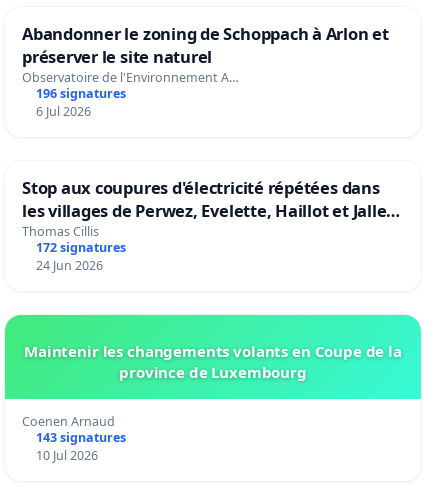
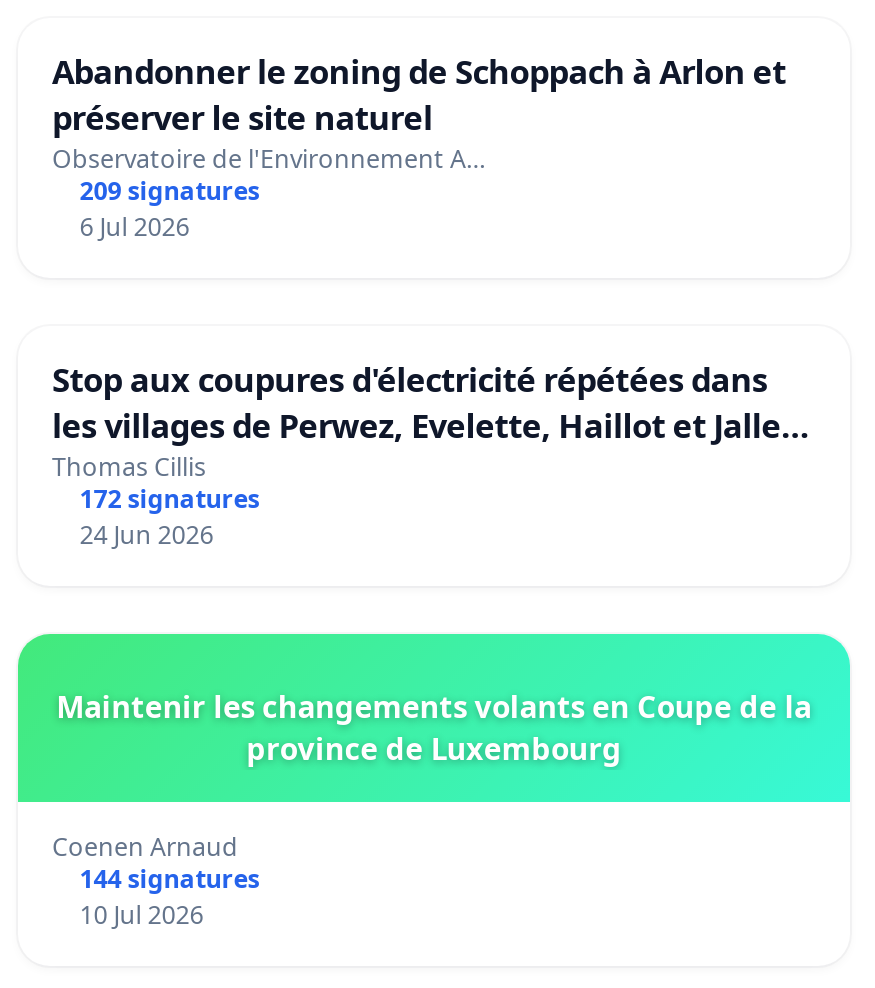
- 196 signatures
+ 209 signatures

- 143 signatures
+ 144 signatures
